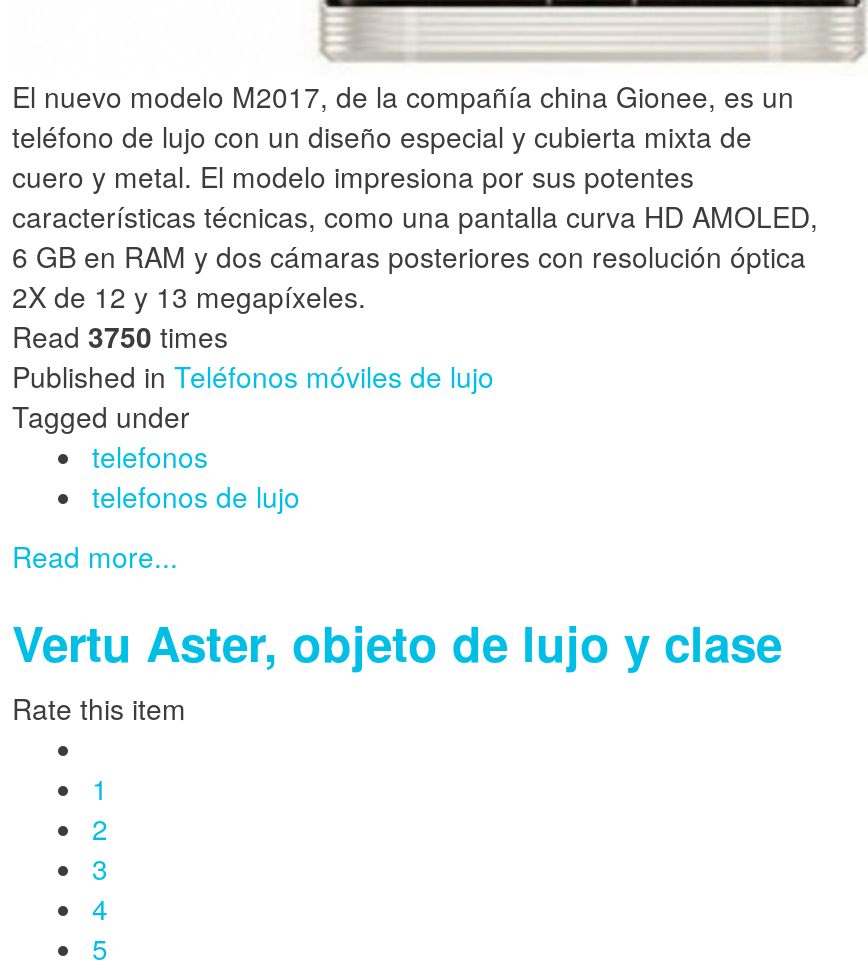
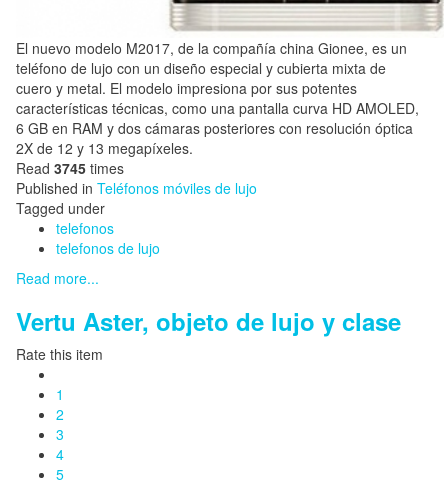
- Read 3750 times
+ Read 3745 times
